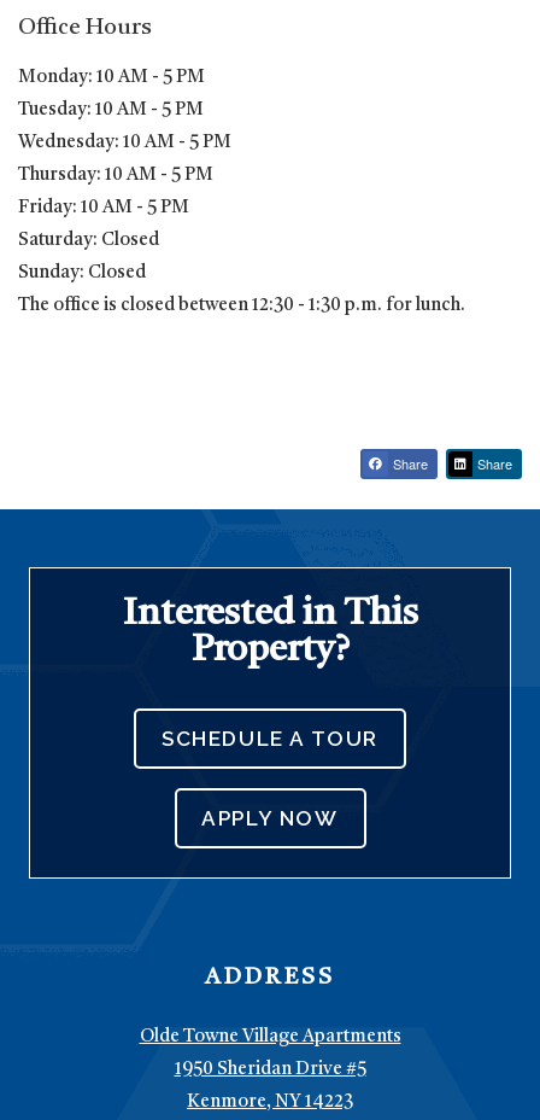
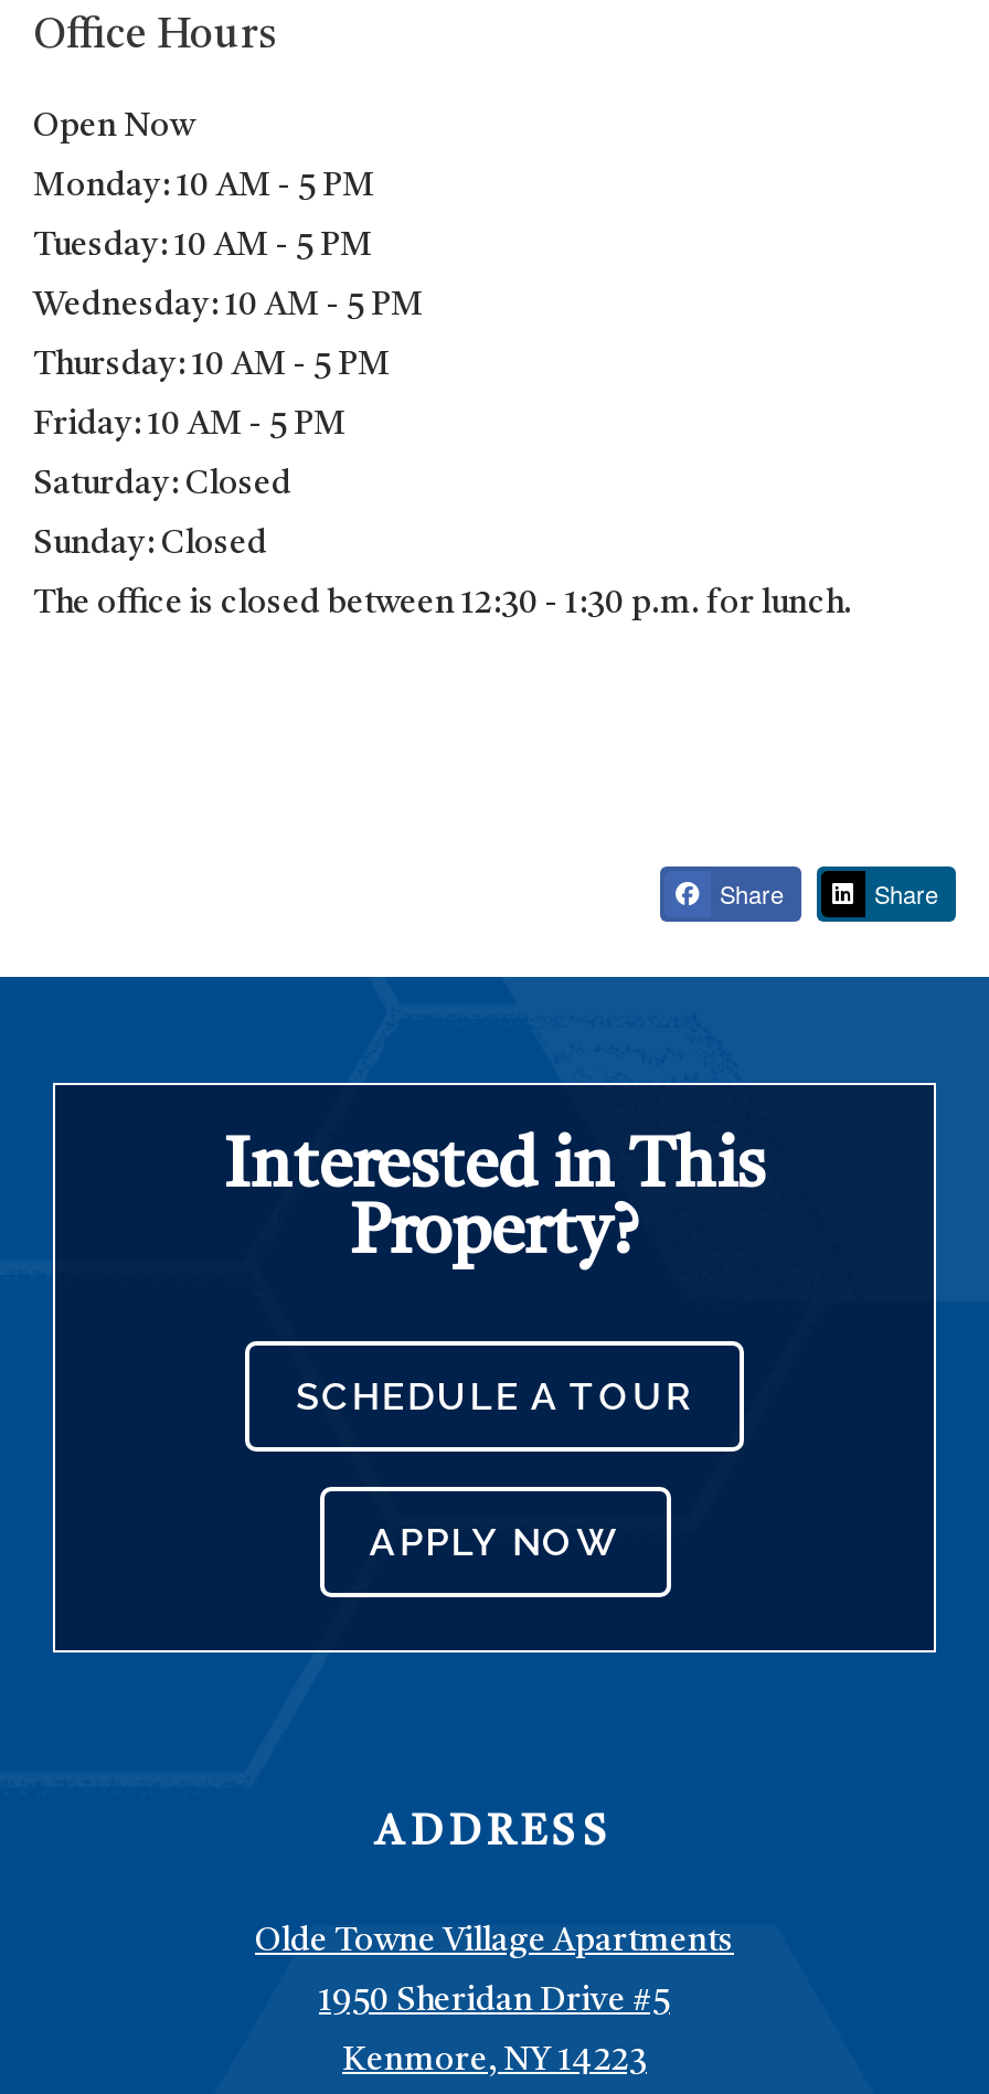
+ Open Now
